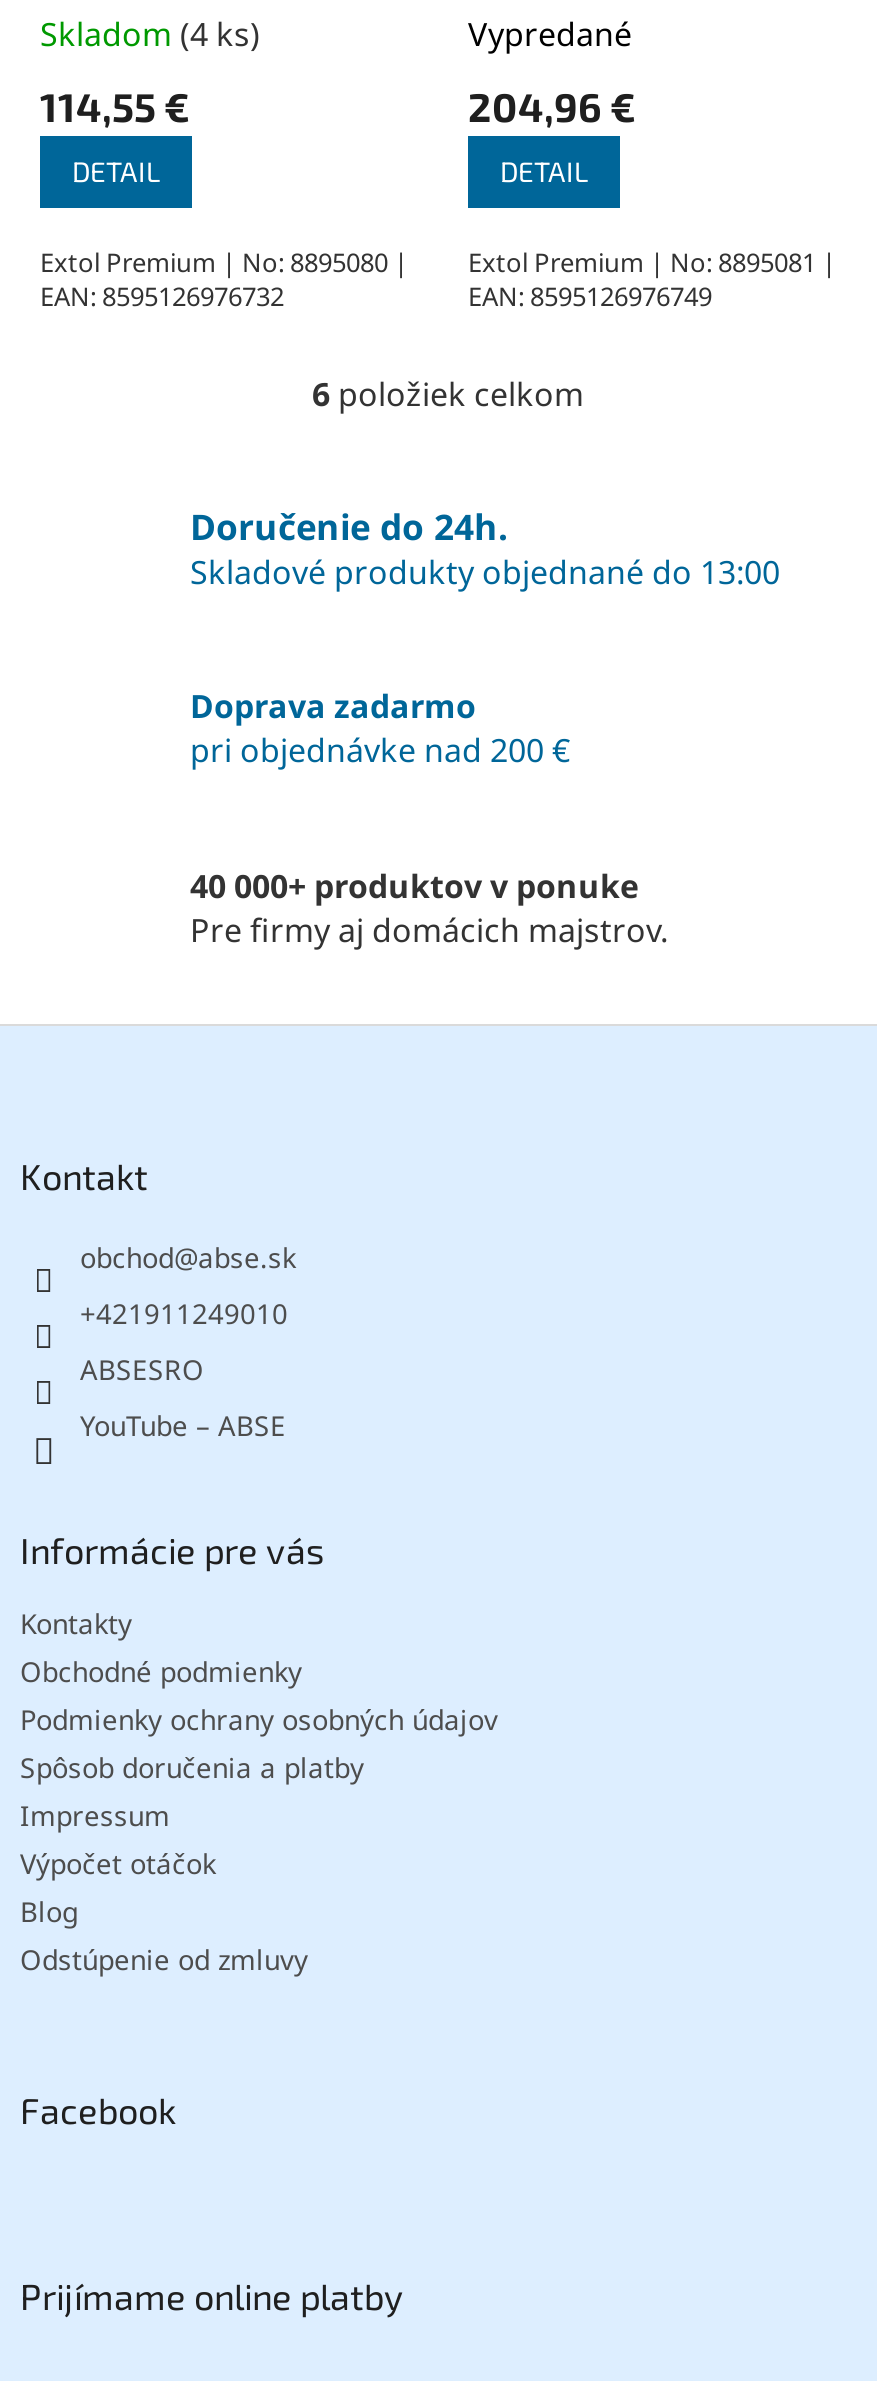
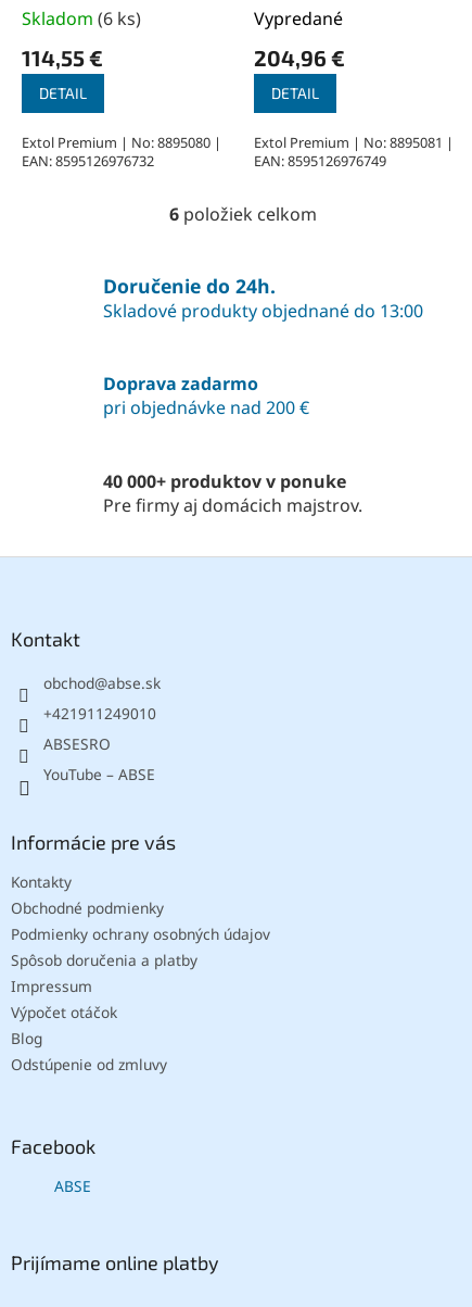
- Skladom (4 ks)
+ Skladom (6 ks)

+ ABSE
